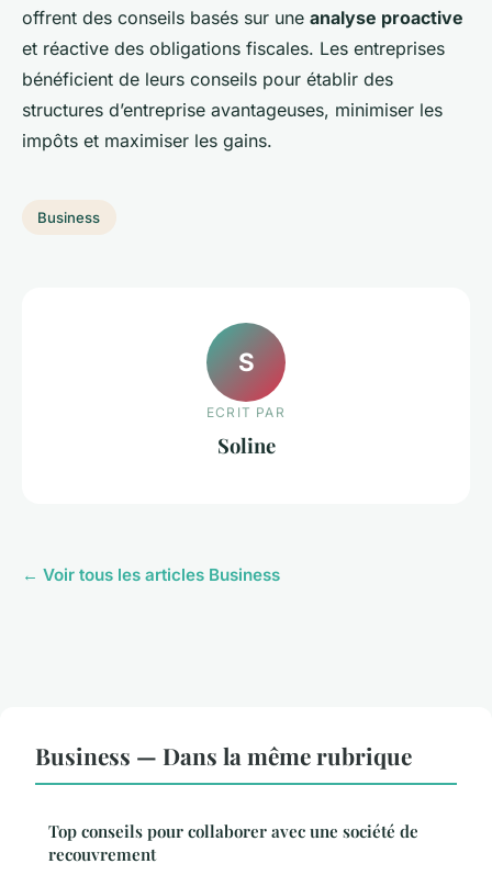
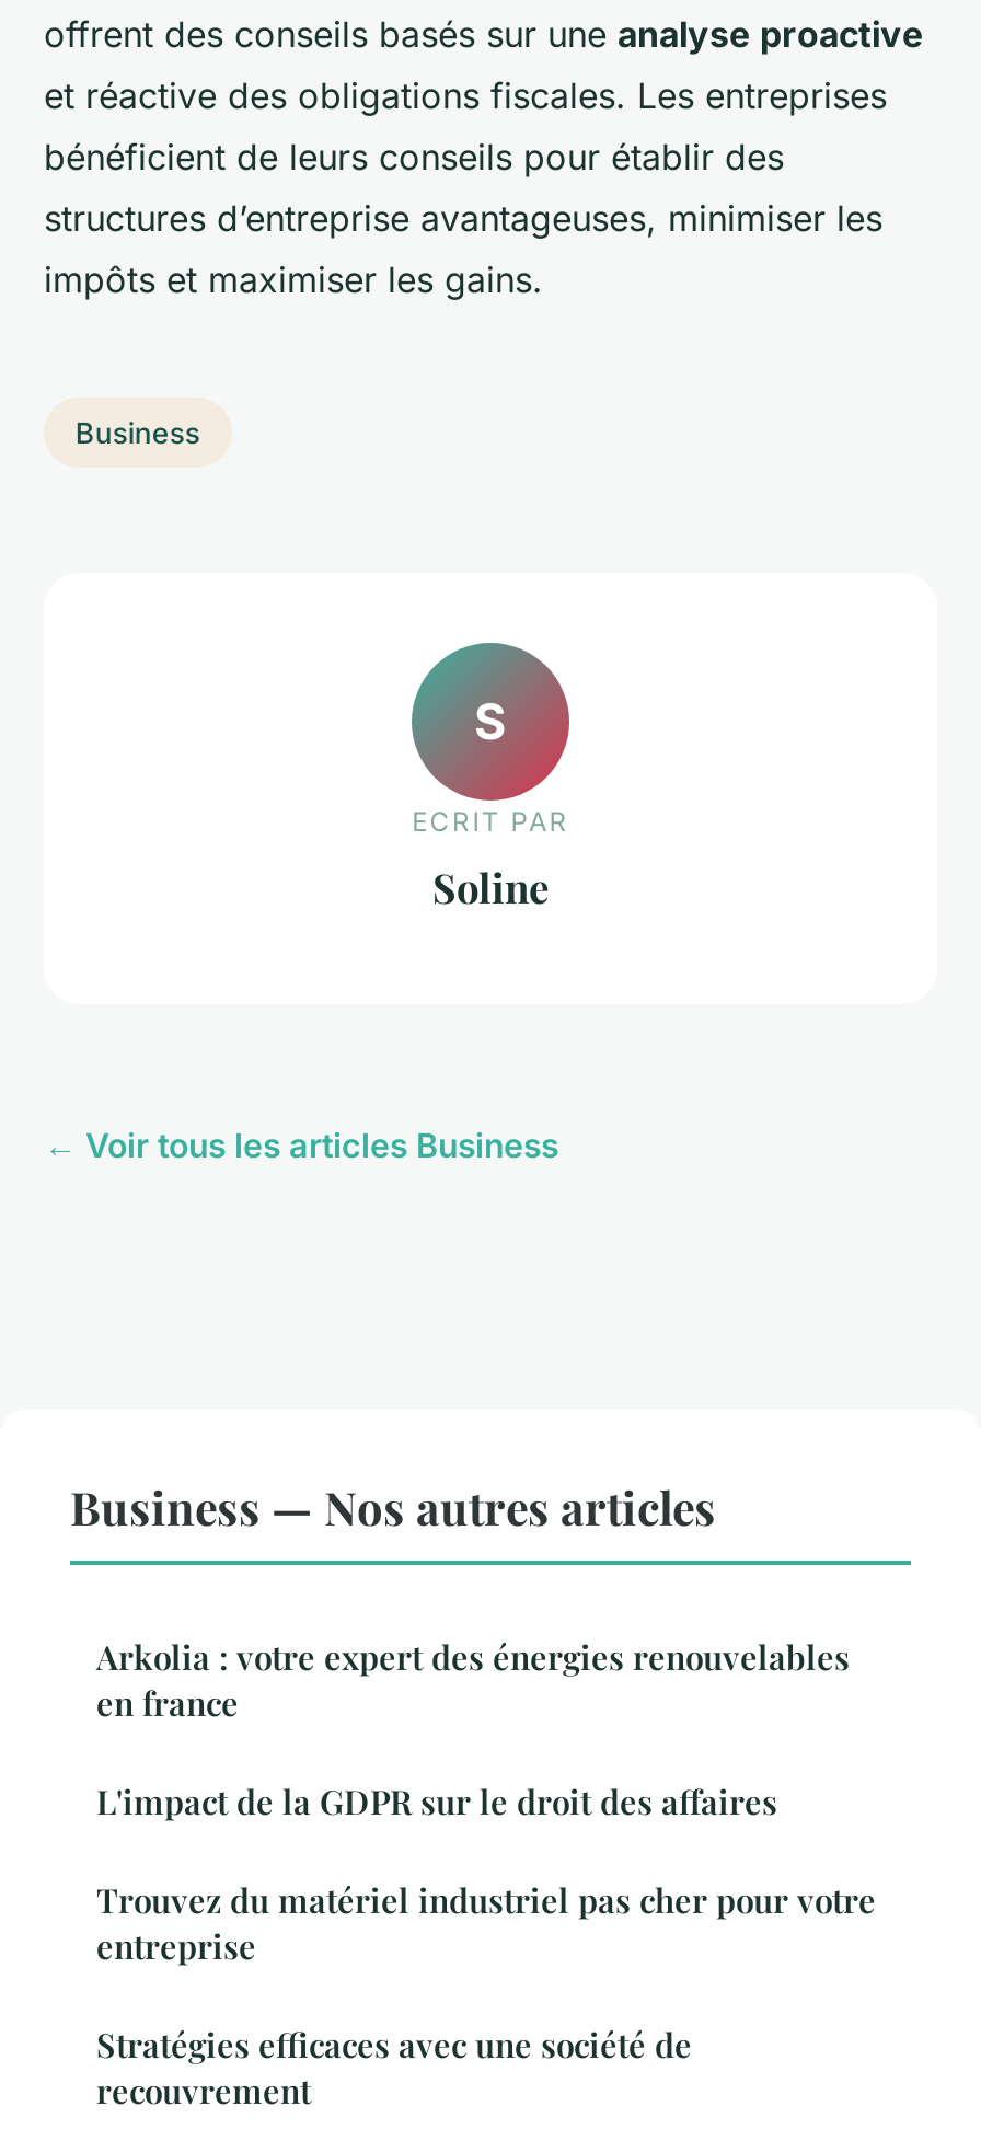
- Business — Dans la même rubrique
- Top conseils pour collaborer avec une société de
+ Business — Nos autres articles
+ Arkolia : votre expert des énergies renouvelables
+ en france
+ L'impact de la GDPR sur le droit des affaires
+ Trouvez du matériel industriel pas cher pour votre
+ entreprise
+ Stratégies efficaces avec une société de
